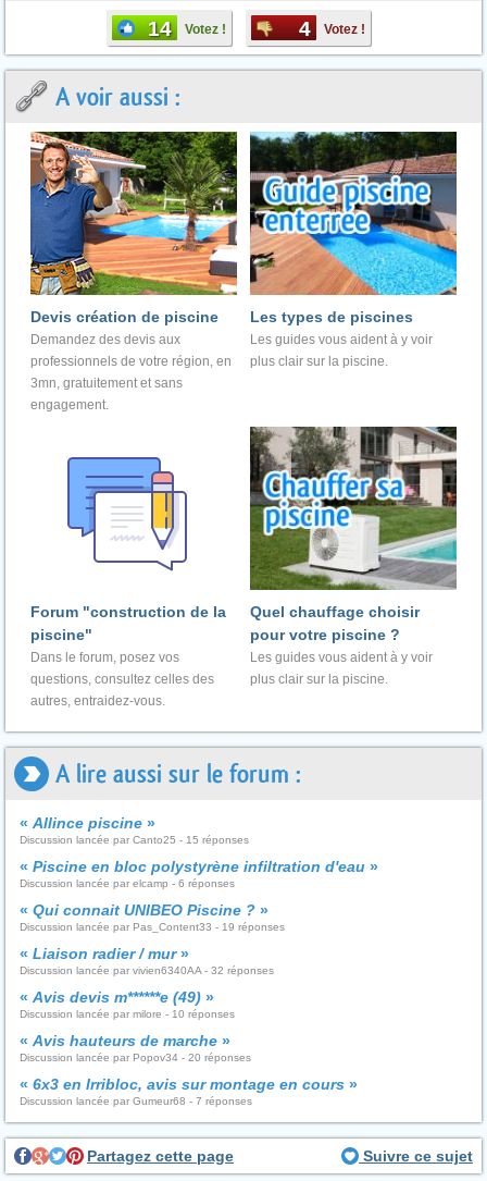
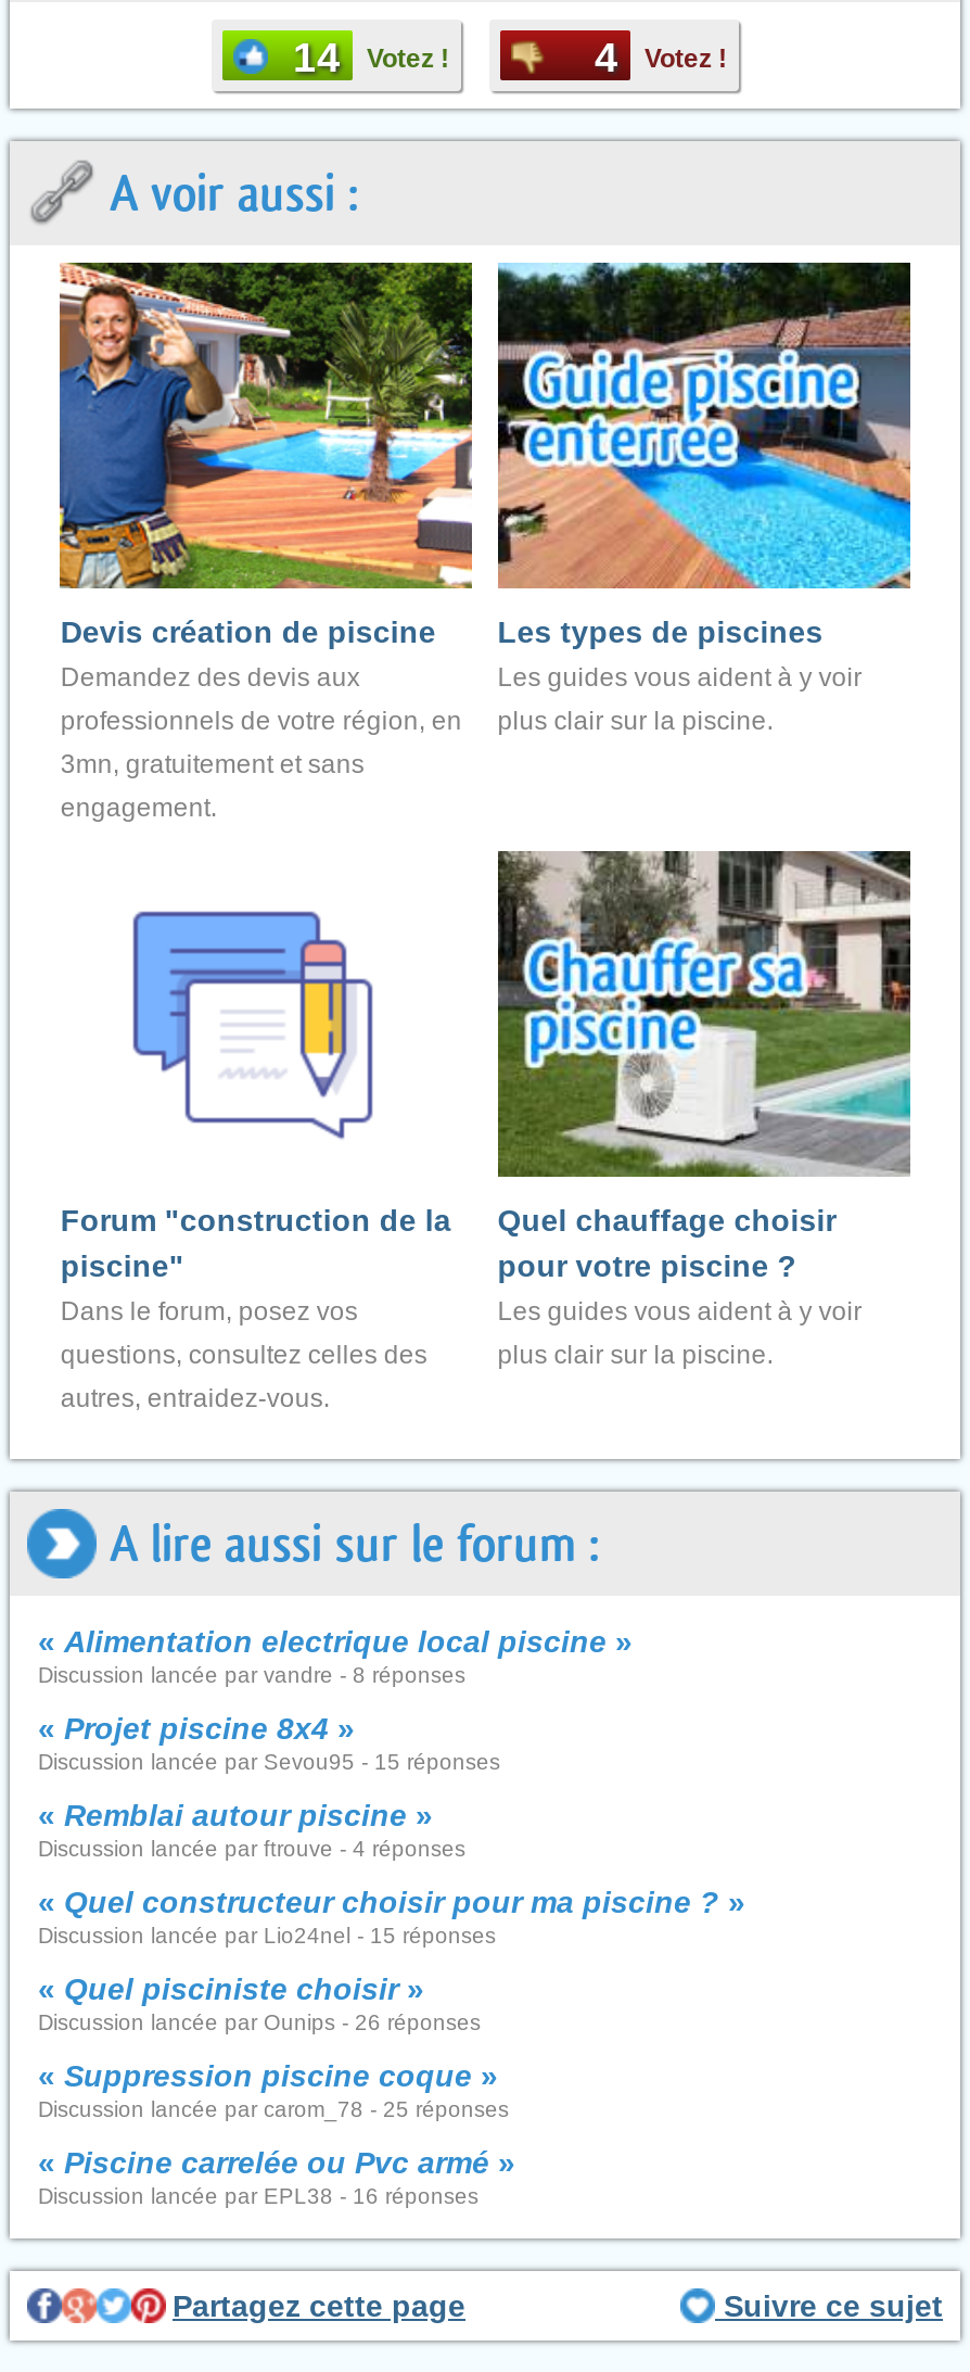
- «Allince piscine»
- Discussion lancée par Canto25 - 15 réponses
+ «Alimentation electrique local piscine»
+ Discussion lancée par vandre - 8 réponses

- «Piscine en bloc polystyrène infiltration d'eau»
- Discussion lancée par elcamp - 6 réponses
+ «Projet piscine 8x4»
+ Discussion lancée par Sevou95 - 15 réponses

- «Qui connait UNIBEO Piscine ?»
- Discussion lancée par Pas_Content33 - 19 réponses
+ «Remblai autour piscine»
+ Discussion lancée par ftrouve - 4 réponses

- «Liaison radier / mur»
- Discussion lancée par vivien6340AA - 32 réponses
+ «Quel constructeur choisir pour ma piscine ?»
+ Discussion lancée par Lio24nel - 15 réponses

- «Avis devis m******e (49)»
- Discussion lancée par milore - 10 réponses
+ «Quel pisciniste choisir»
+ Discussion lancée par Ounips - 26 réponses

- «Avis hauteurs de marche»
- Discussion lancée par Popov34 - 20 réponses
+ «Suppression piscine coque»
+ Discussion lancée par carom_78 - 25 réponses

- «6x3 en Irribloc, avis sur montage en cours»
- Discussion lancée par Gumeur68 - 7 réponses
+ «Piscine carrelée ou Pvc armé»
+ Discussion lancée par EPL38 - 16 réponses
